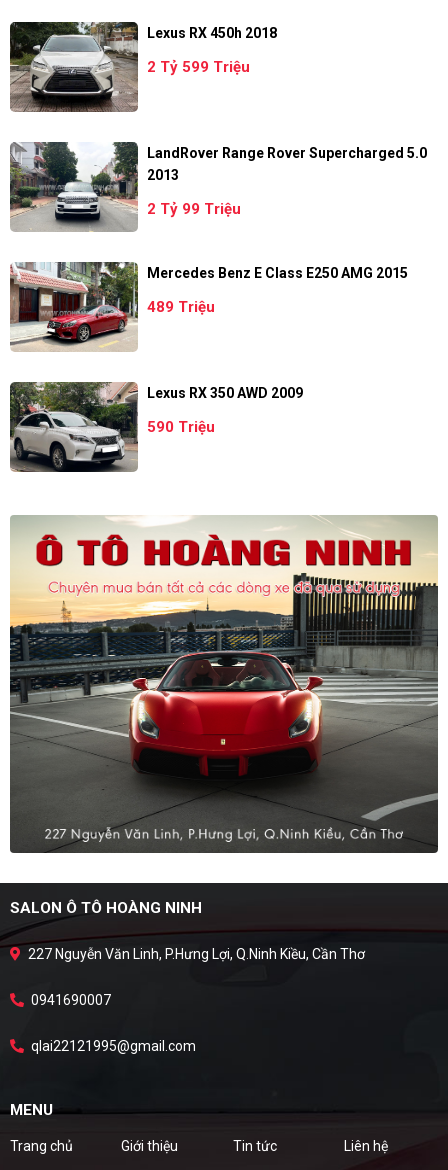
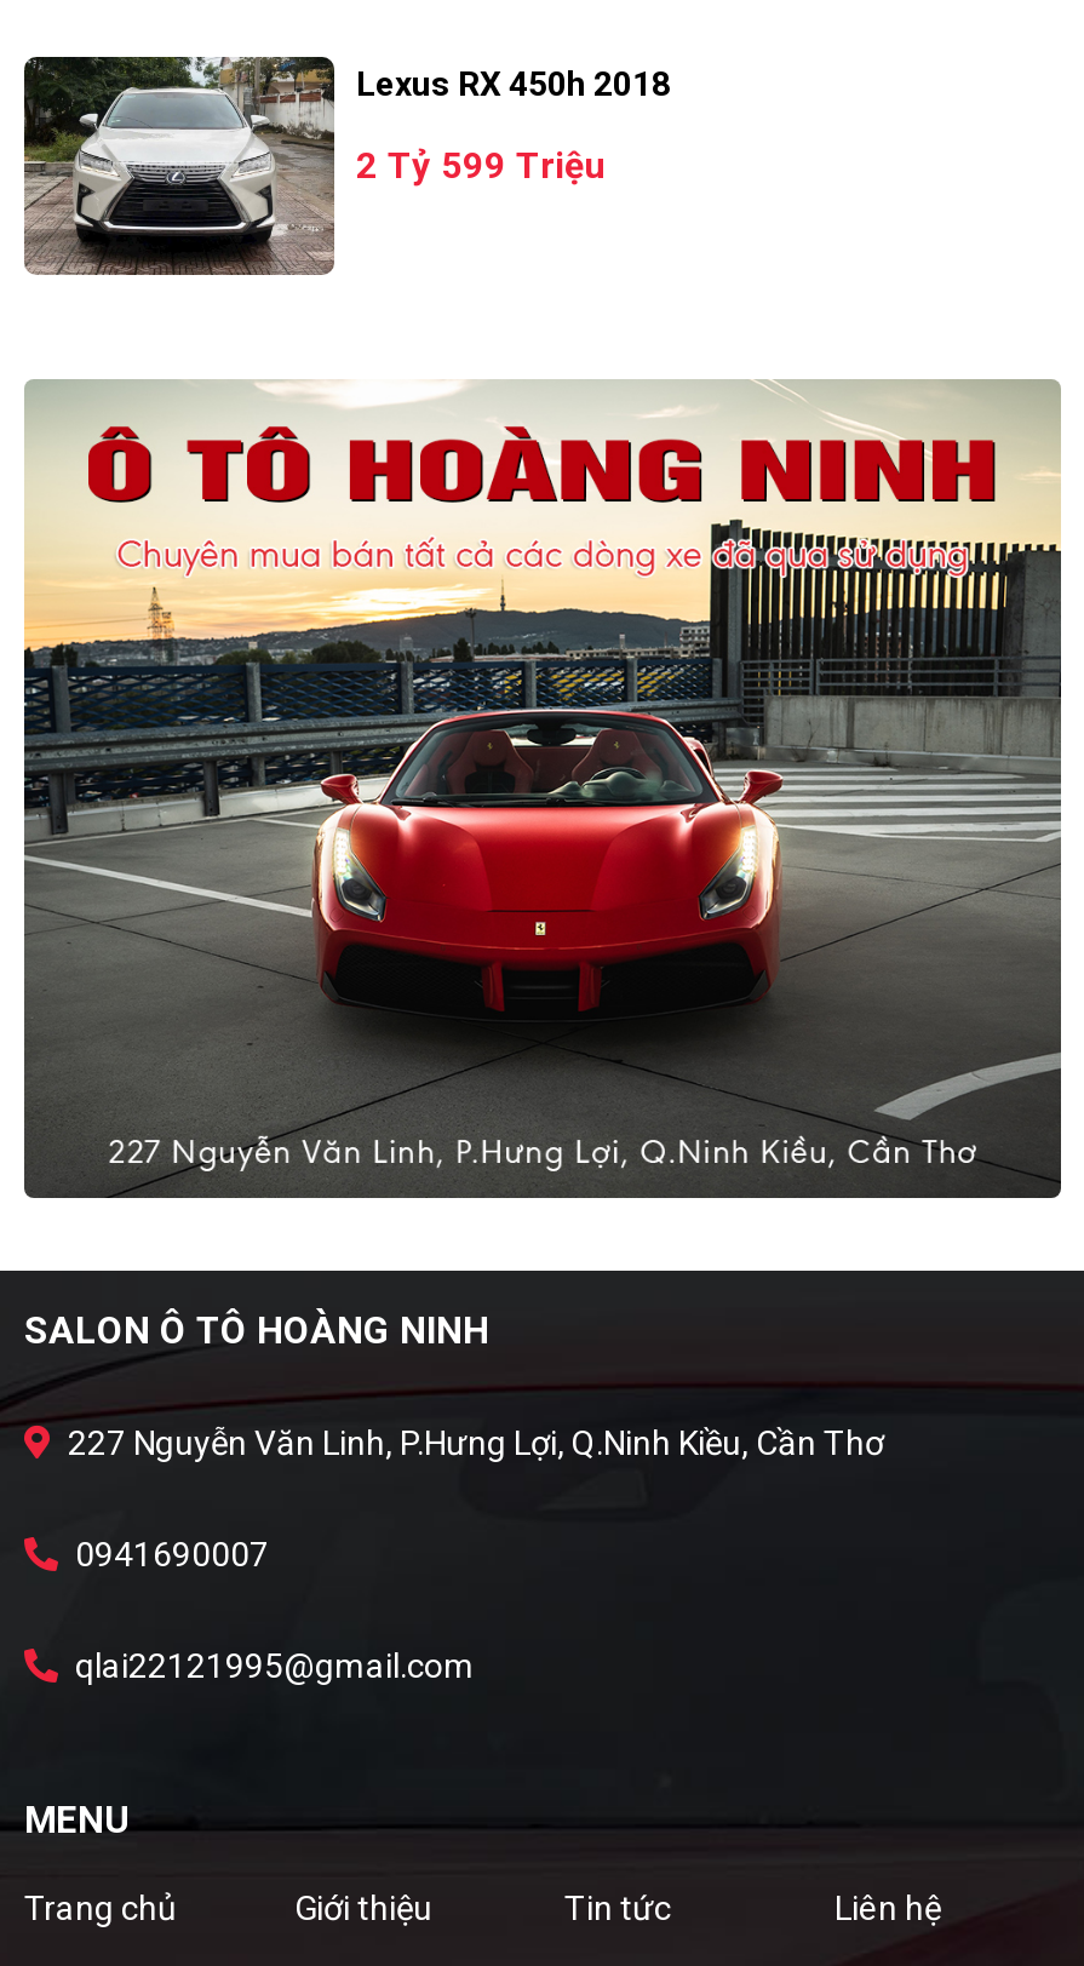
- [image]
- LandRover Range Rover Supercharged 5.0
- 2013
- 2 Tỷ 99 Triệu

- [image]
- Mercedes Benz E Class E250 AMG 2015
- 489 Triệu

- [image]
- Lexus RX 350 AWD 2009
- 590 Triệu
